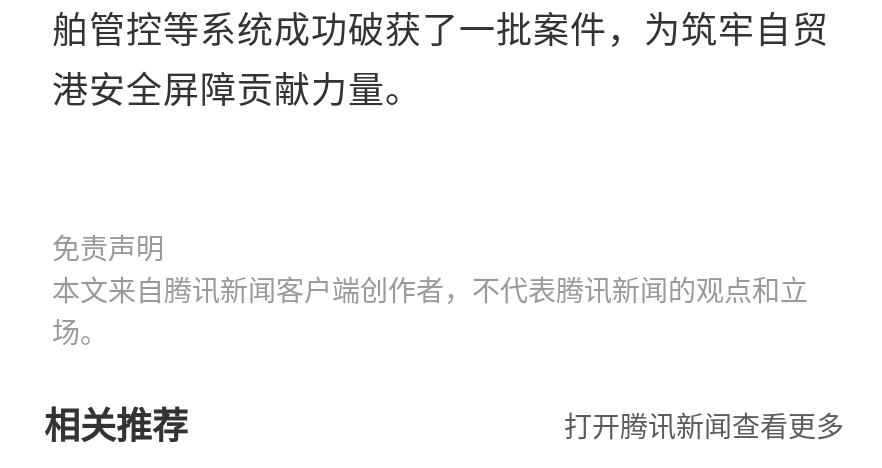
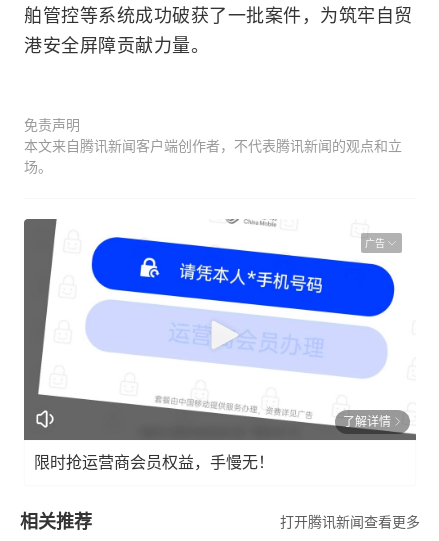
+ [image]
+ 广告

+ 了解详情
+ 限时抢运营商会员权益，手慢无！
